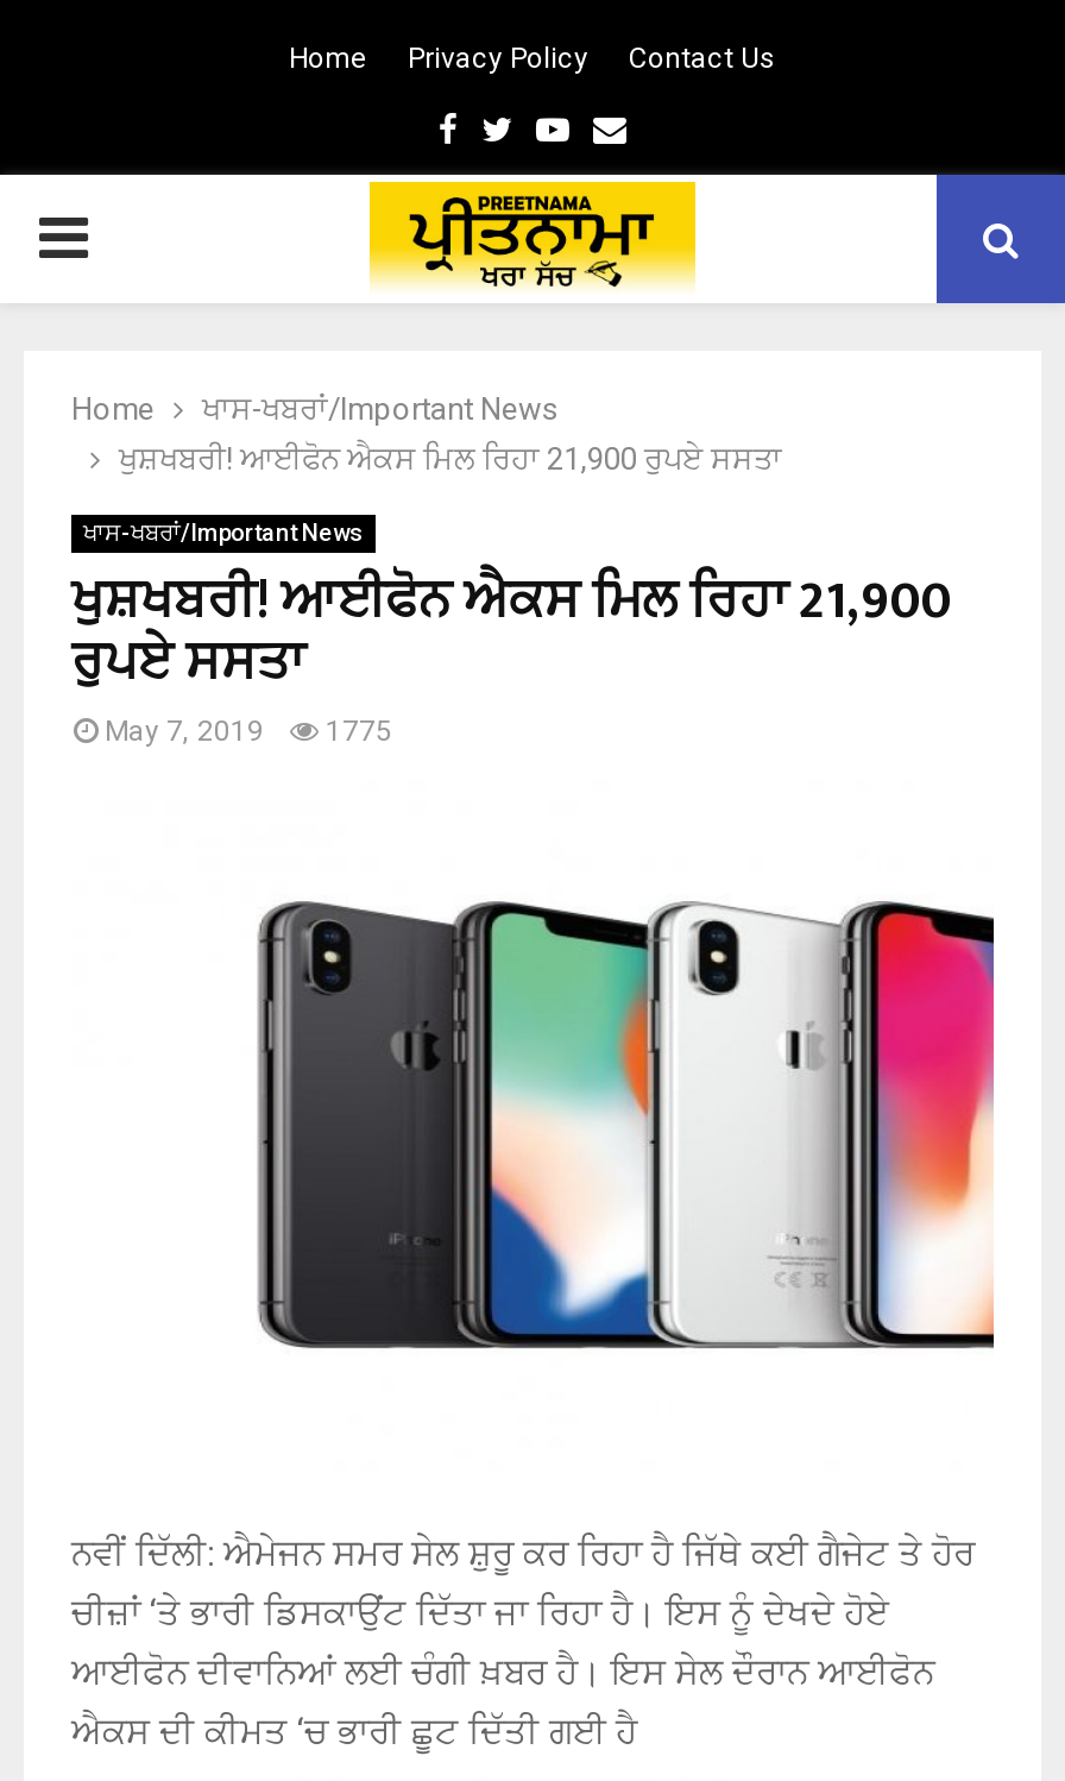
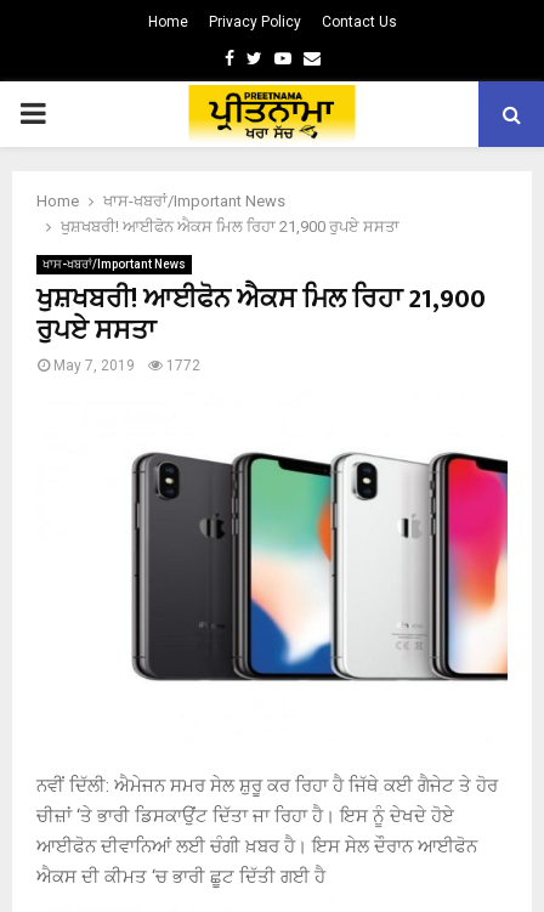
- May 7, 2019 1775
+ May 7, 2019 1772
